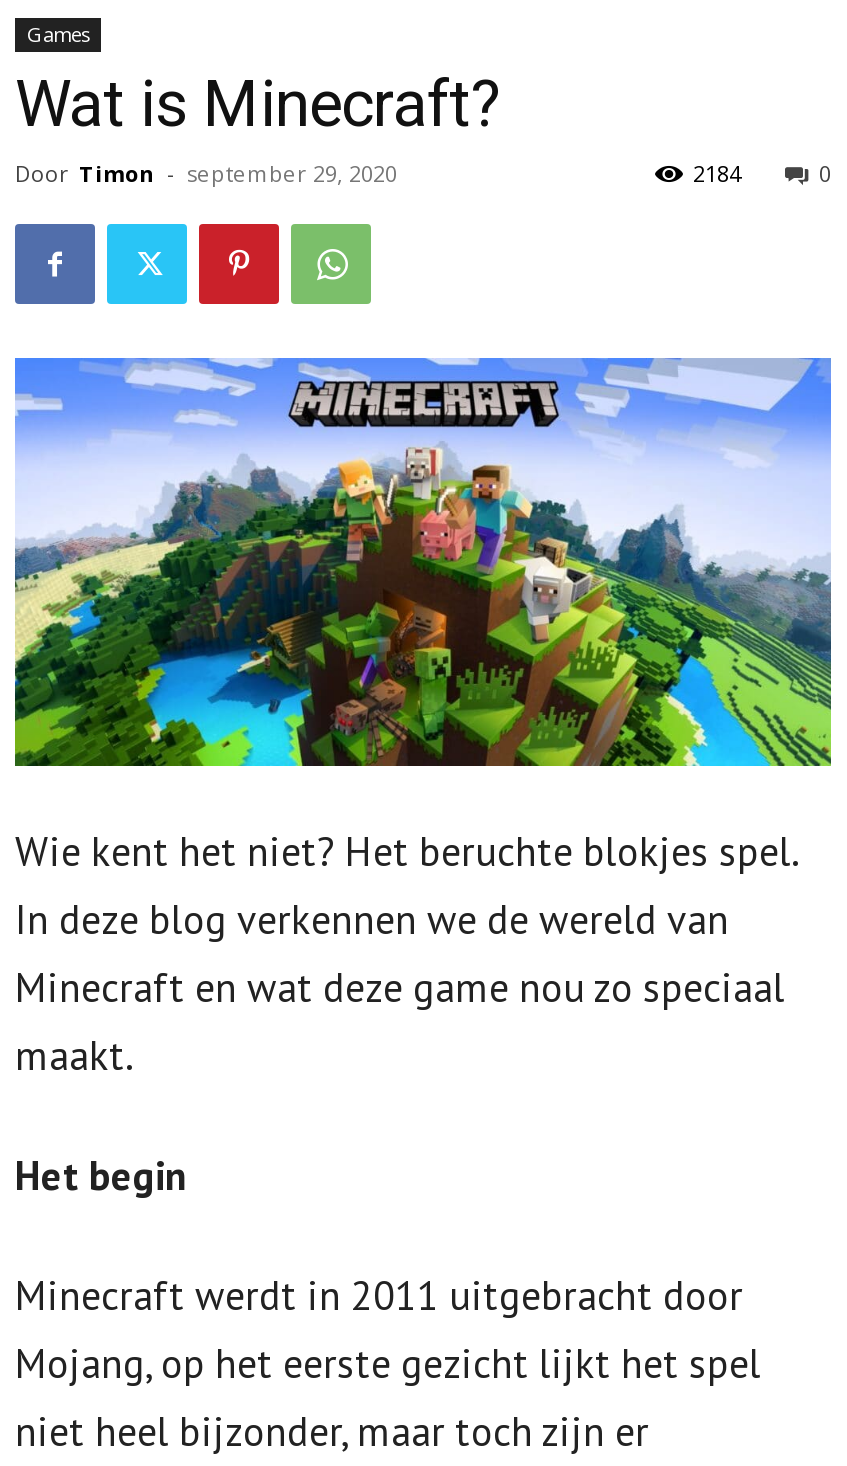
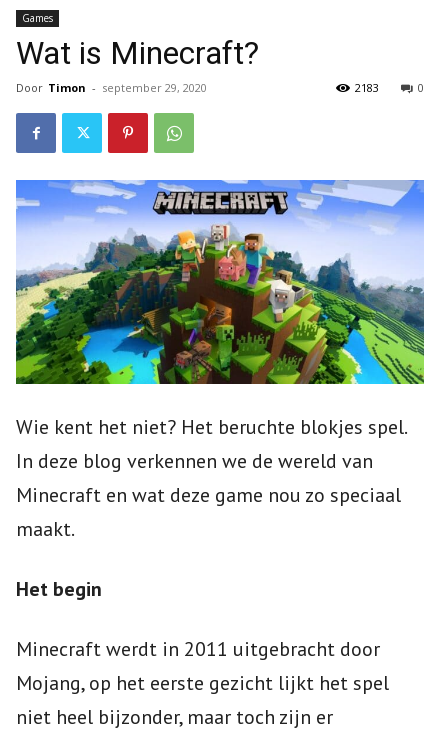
- 2184
+ 2183
